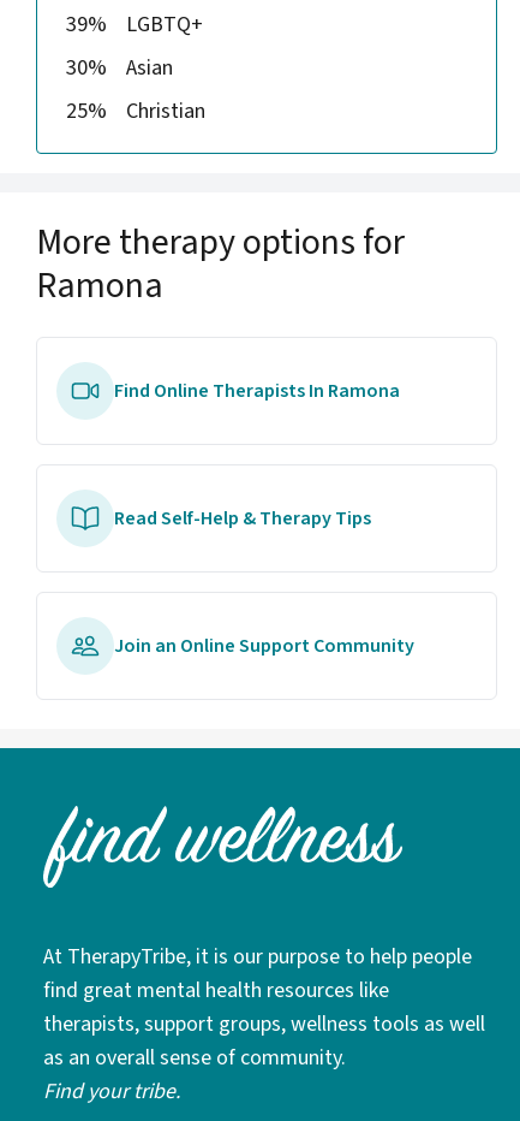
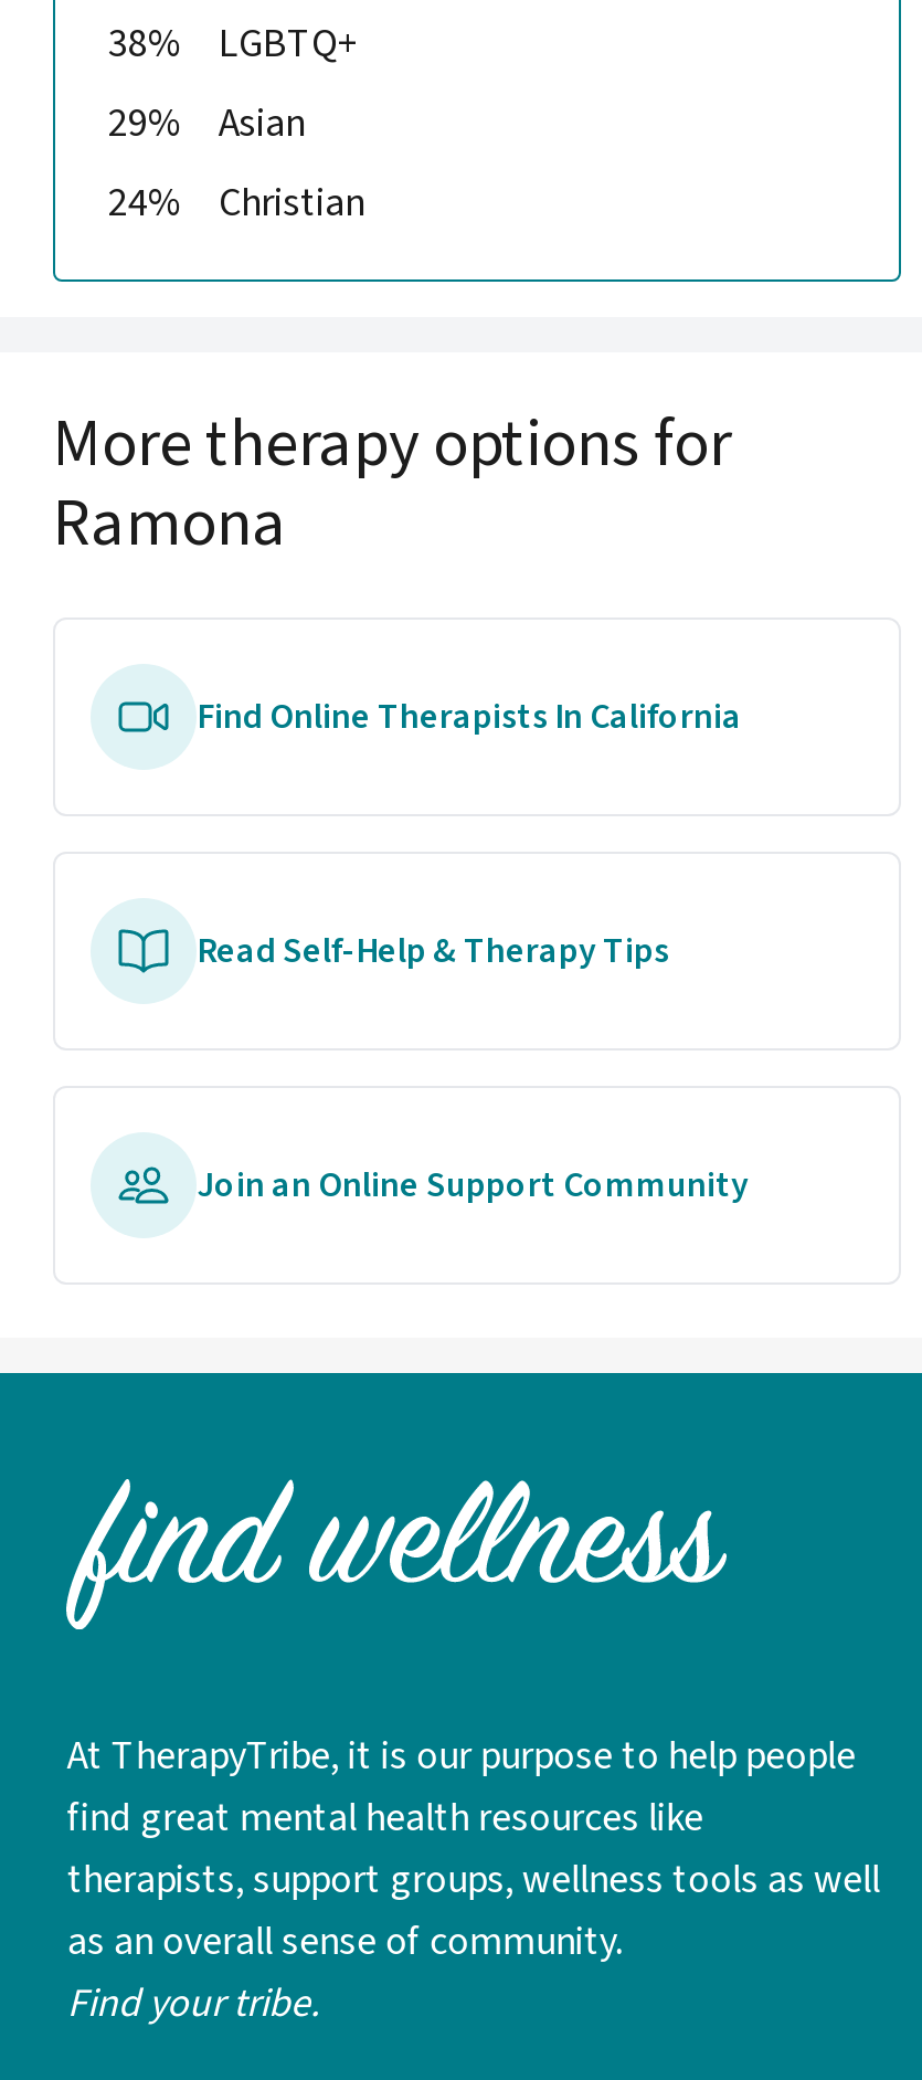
- 39% LGBTQ+
+ 38% LGBTQ+

- 30% Asian
+ 29% Asian

- 25% Christian
+ 24% Christian

- Find Online Therapists In Ramona
+ Find Online Therapists In California
